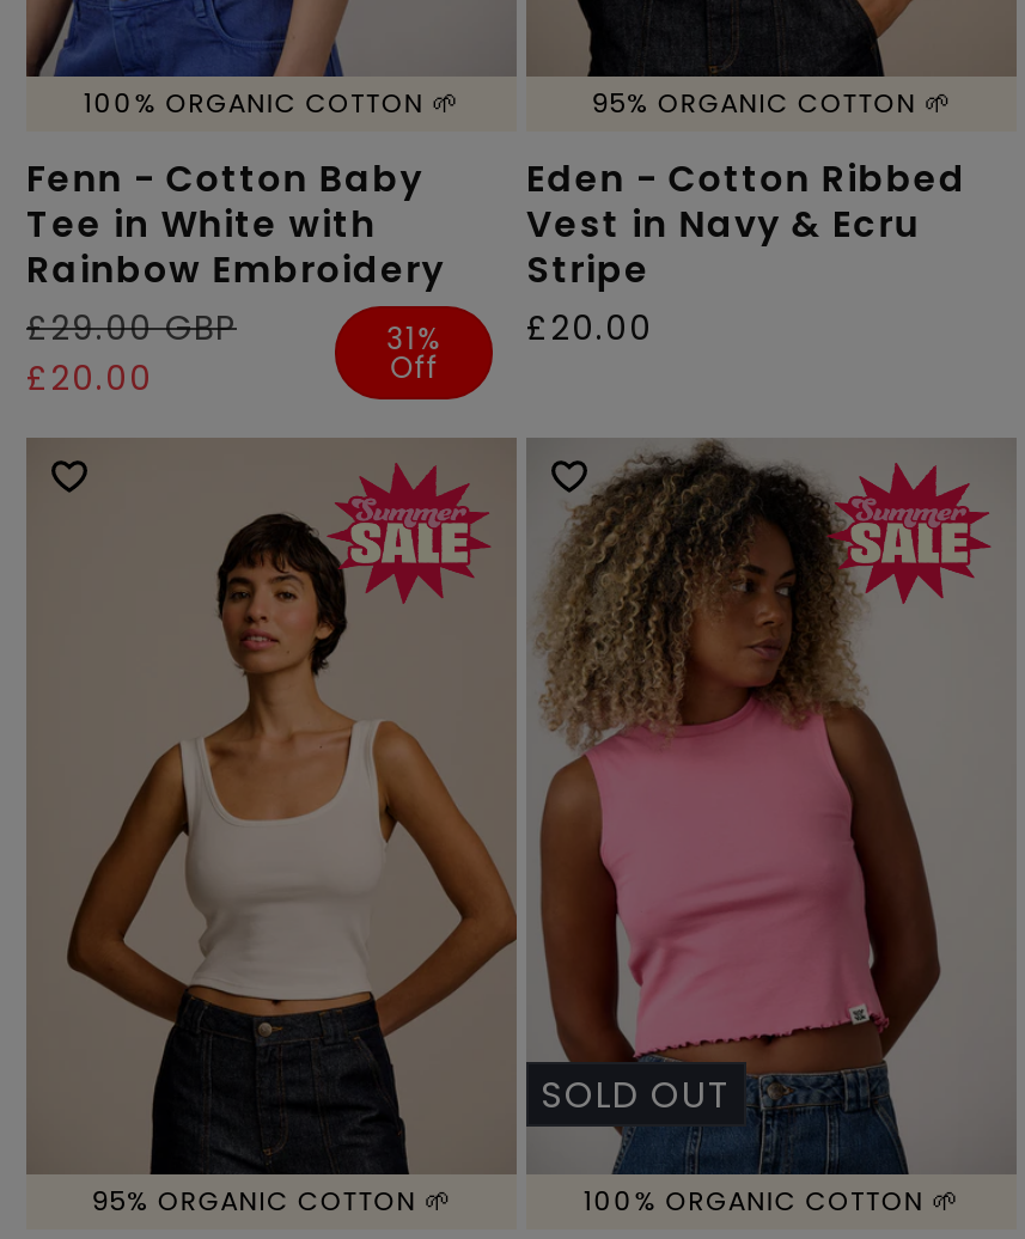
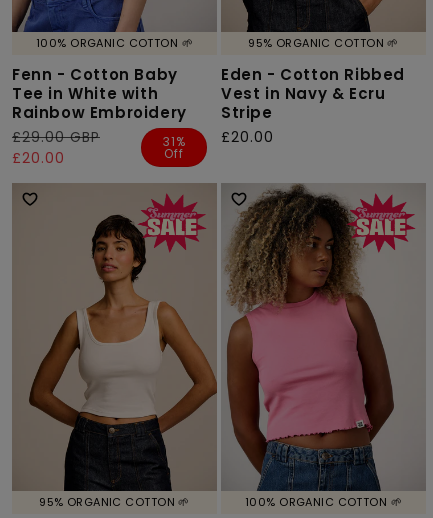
- SOLD OUT
